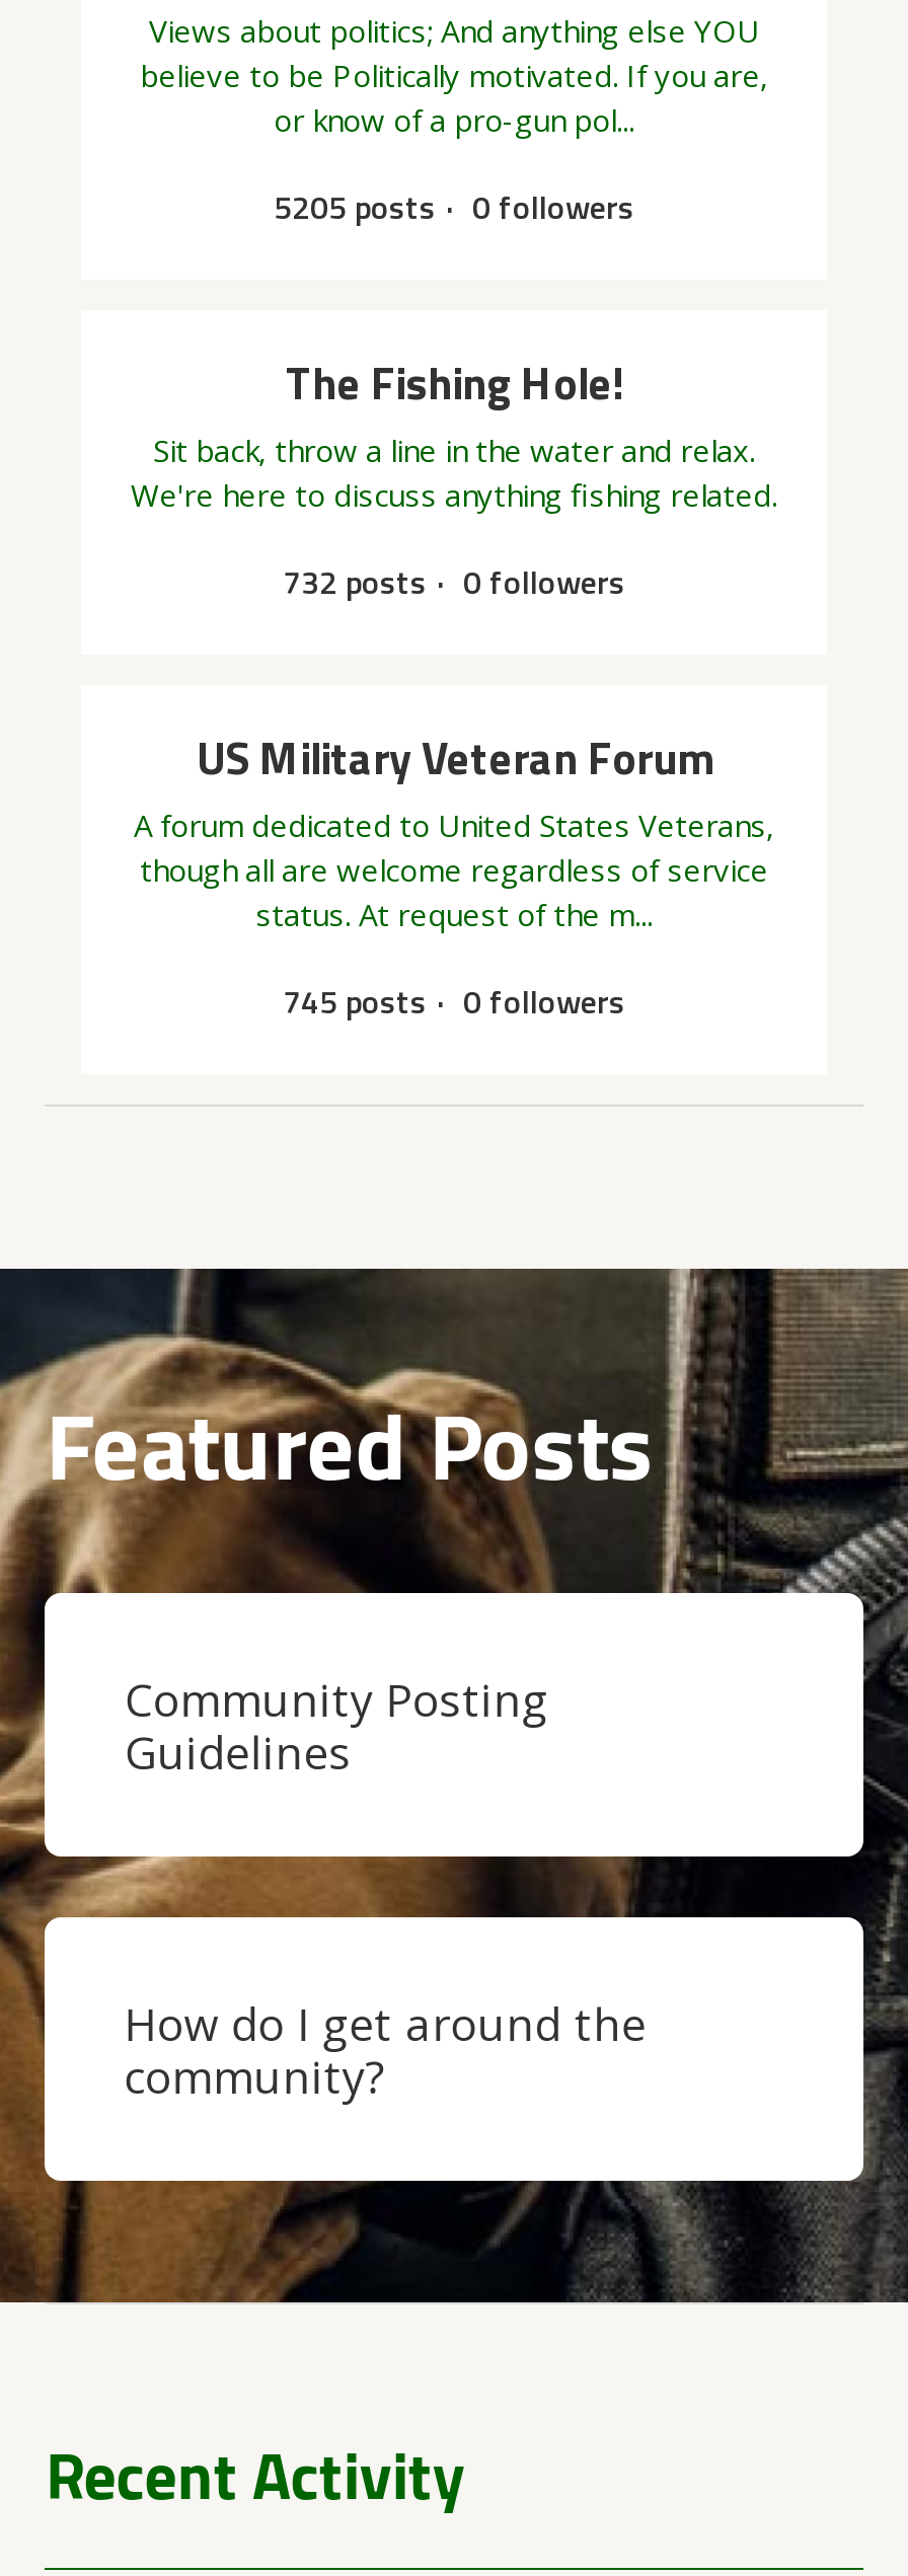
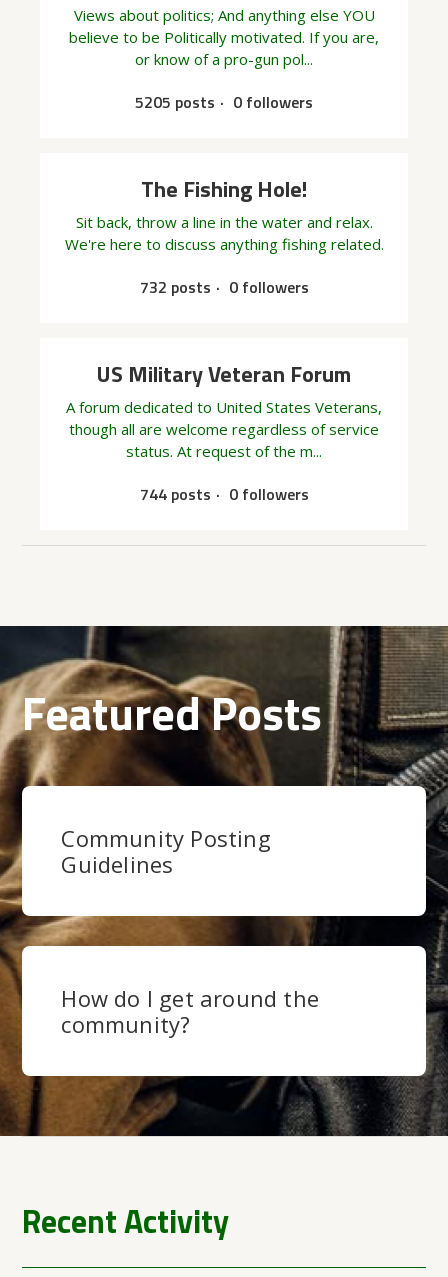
- 745 posts 0 followers
+ 744 posts 0 followers
